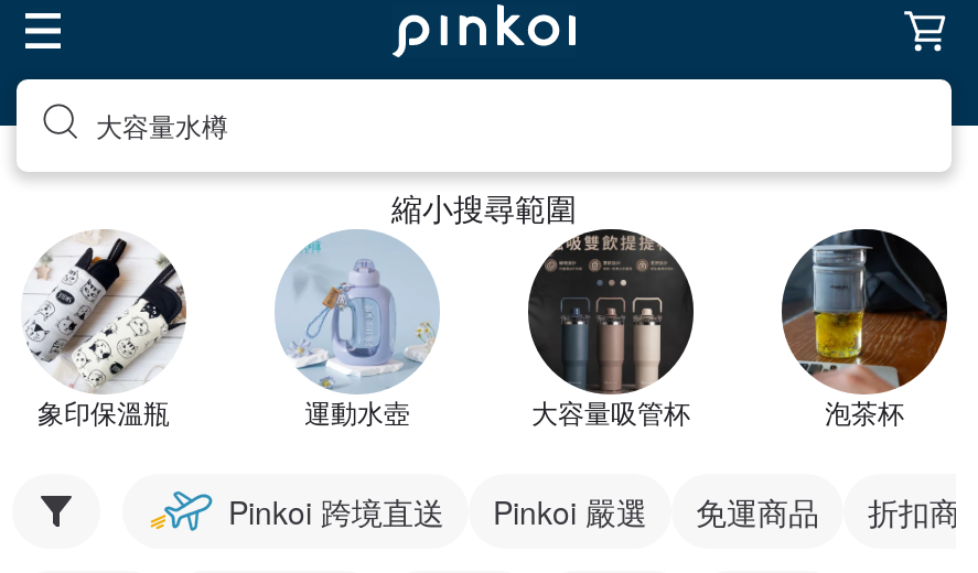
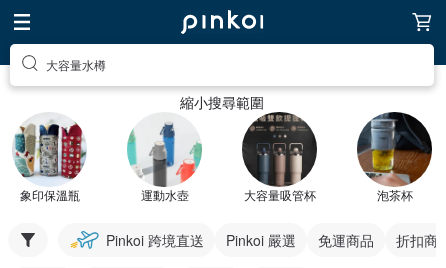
- [image]
+ [image]

- [image]
+ [image]
